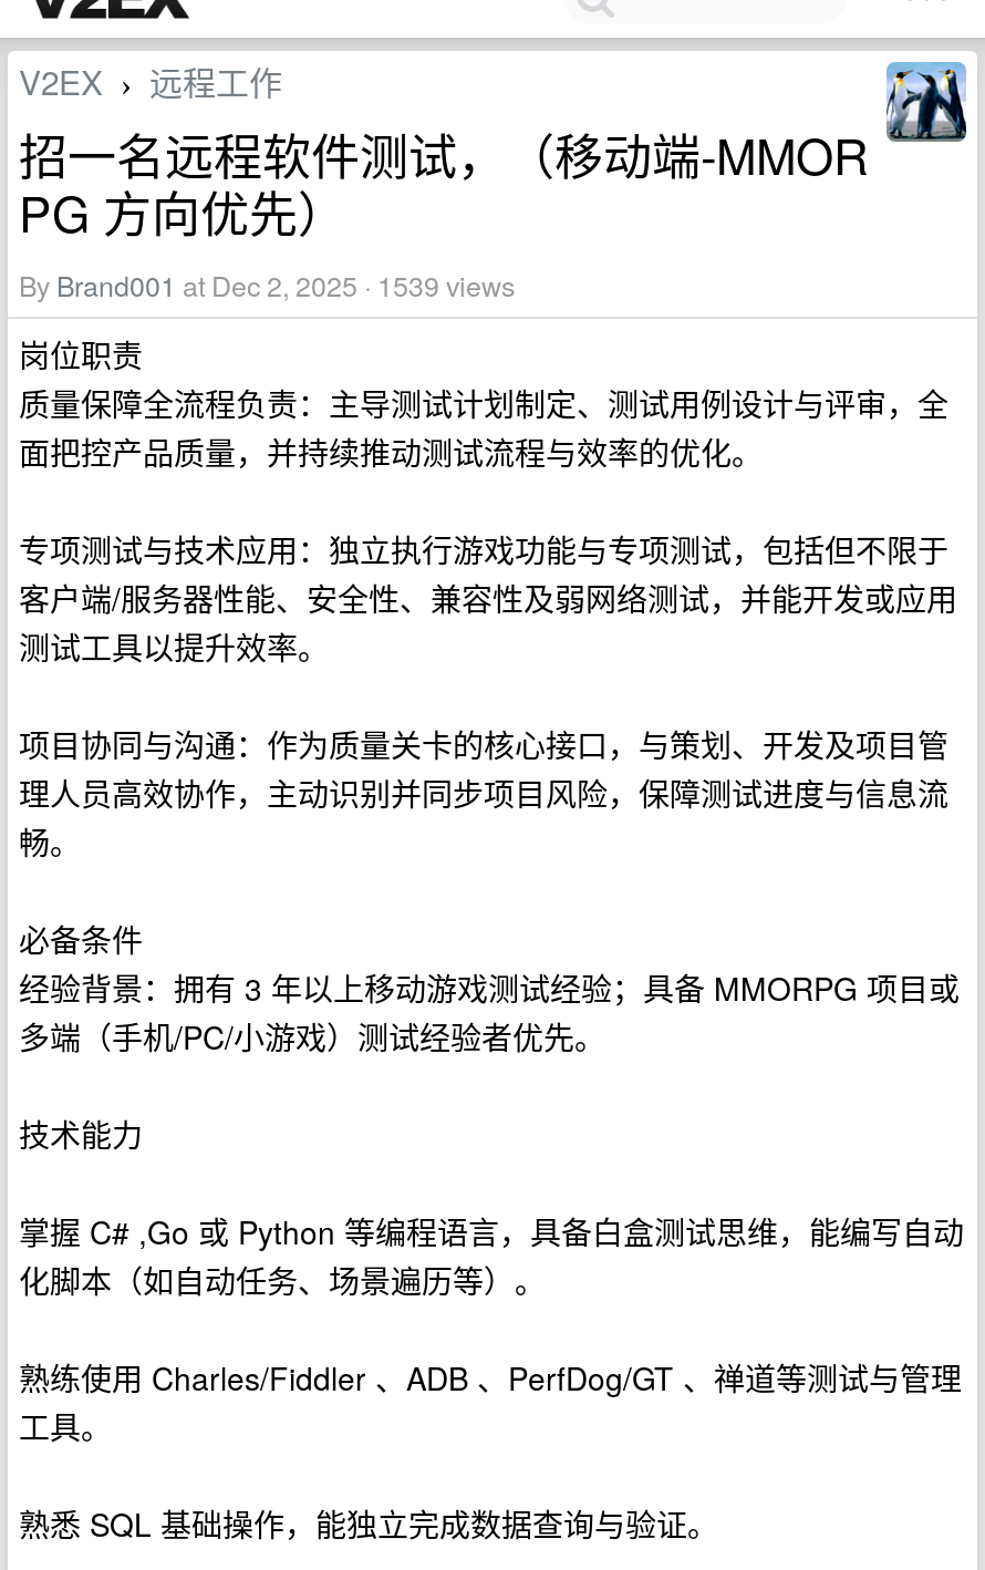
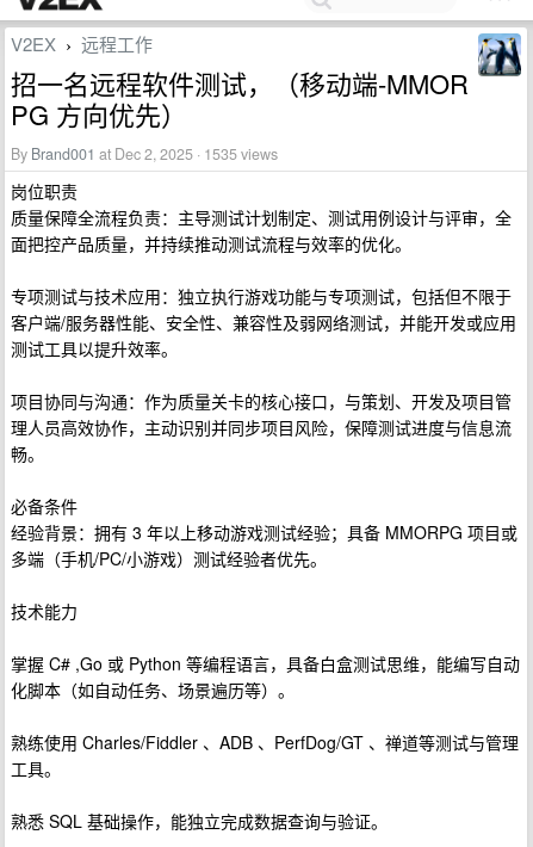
- By Brand001 at Dec 2, 2025 · 1539 views
+ By Brand001 at Dec 2, 2025 · 1535 views
